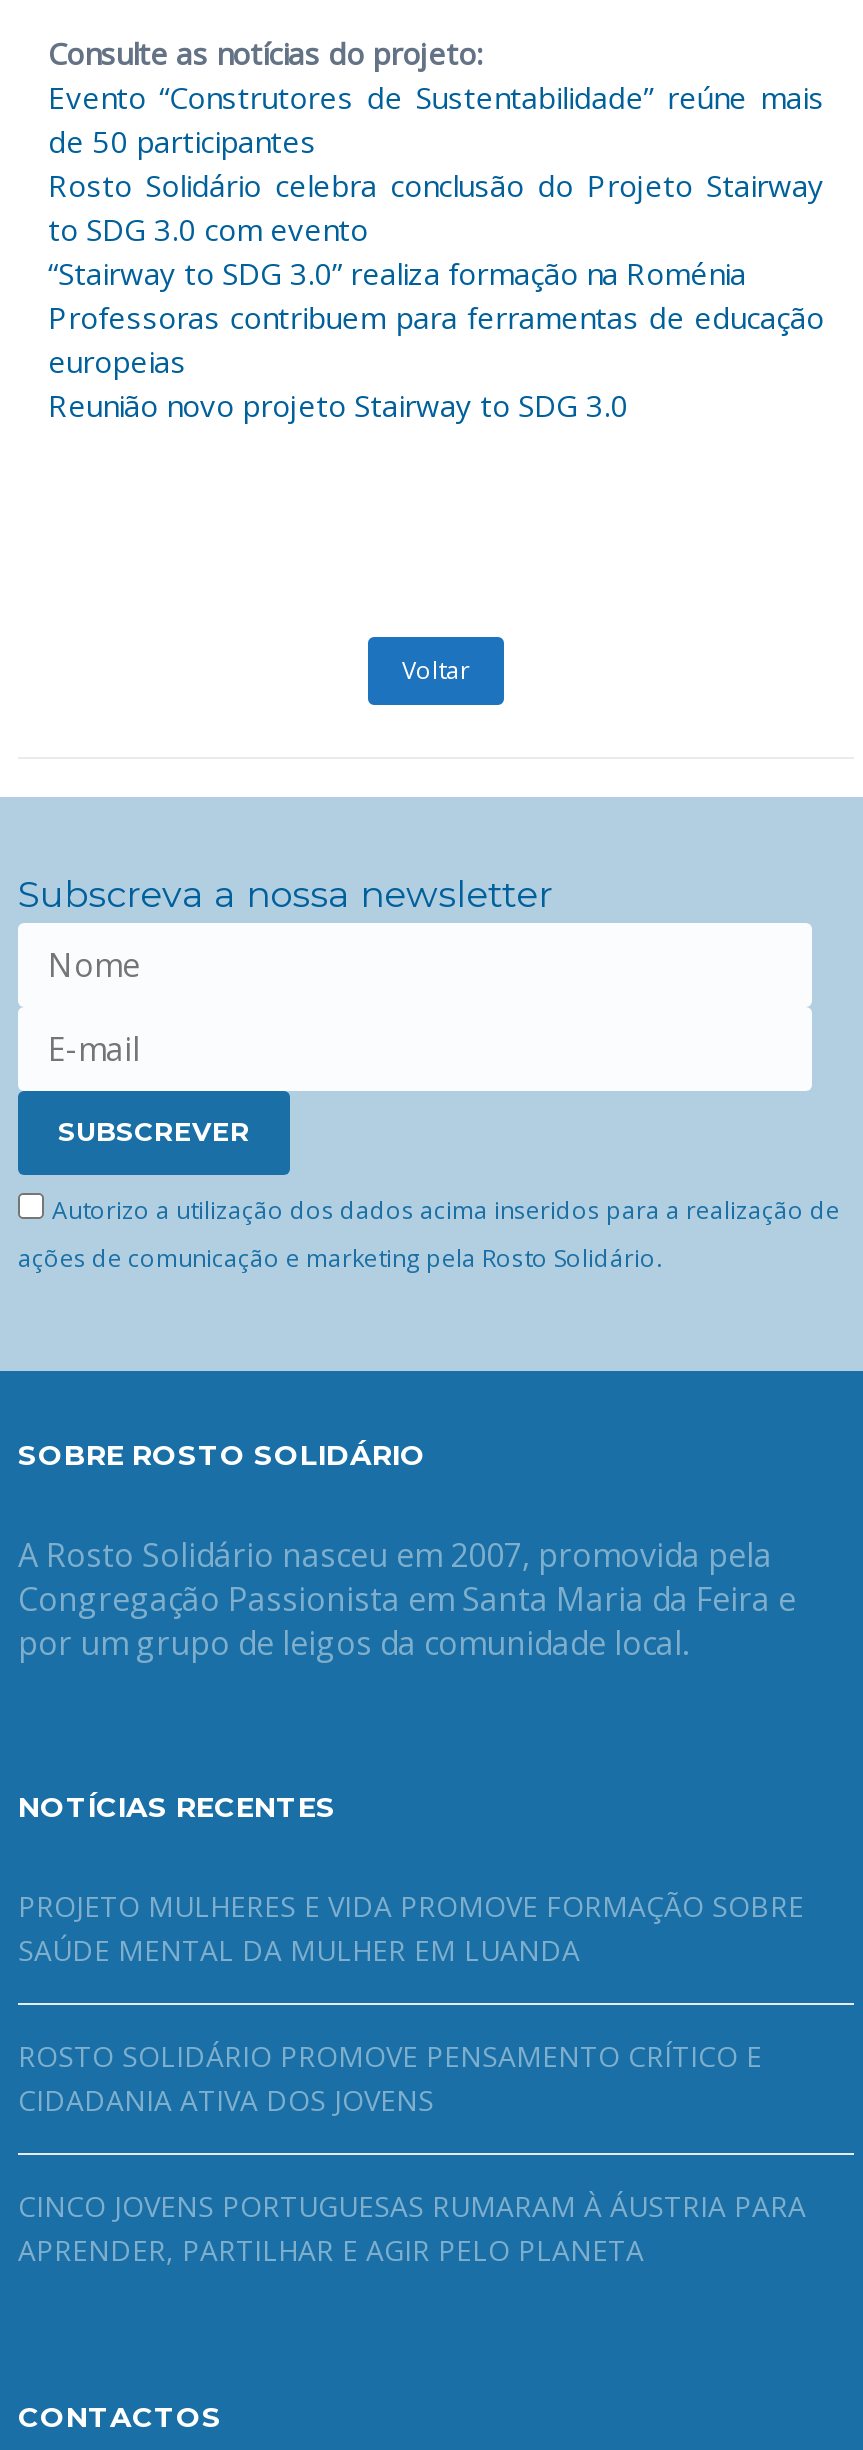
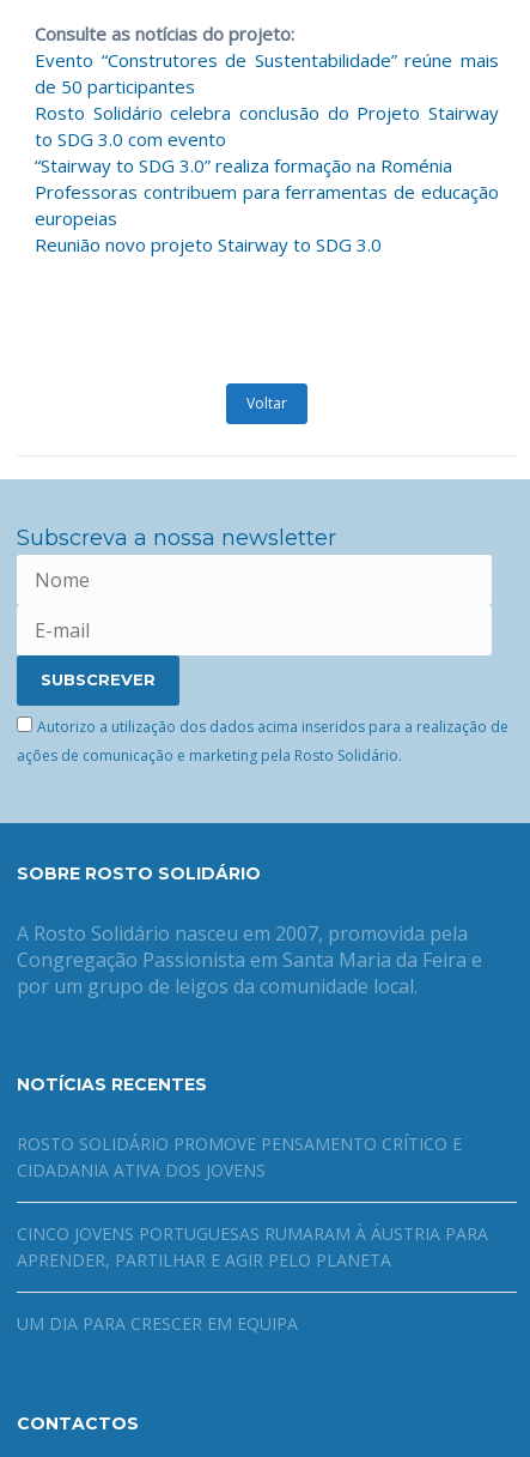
- PROJETO MULHERES E VIDA PROMOVE FORMAÇÃO SOBRE
- SAÚDE MENTAL DA MULHER EM LUANDA

moved up: ROSTO SOLIDÁRIO PROMOVE PENSAMENTO CRÍTICO E | CIDADANIA ATIVA DOS JOVENS | CINCO JOVENS PORTUGUESAS RUMARAM À ÁUSTRIA PARA | APRENDER, PARTILHAR E AGIR PELO PLANETA

+ UM DIA PARA CRESCER EM EQUIPA
